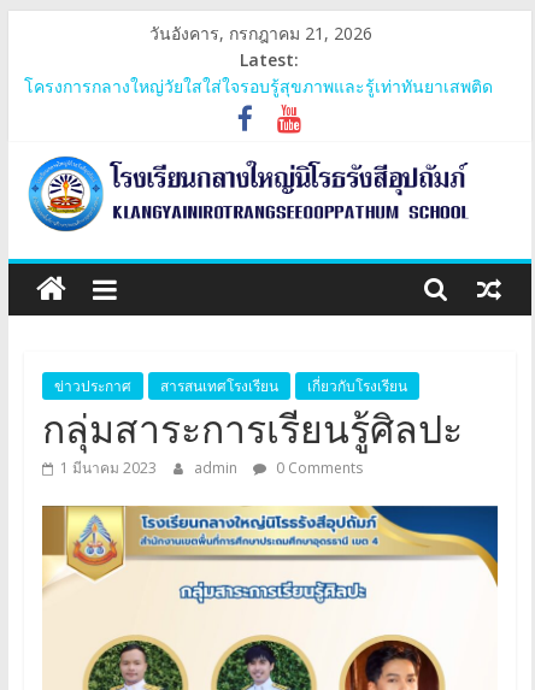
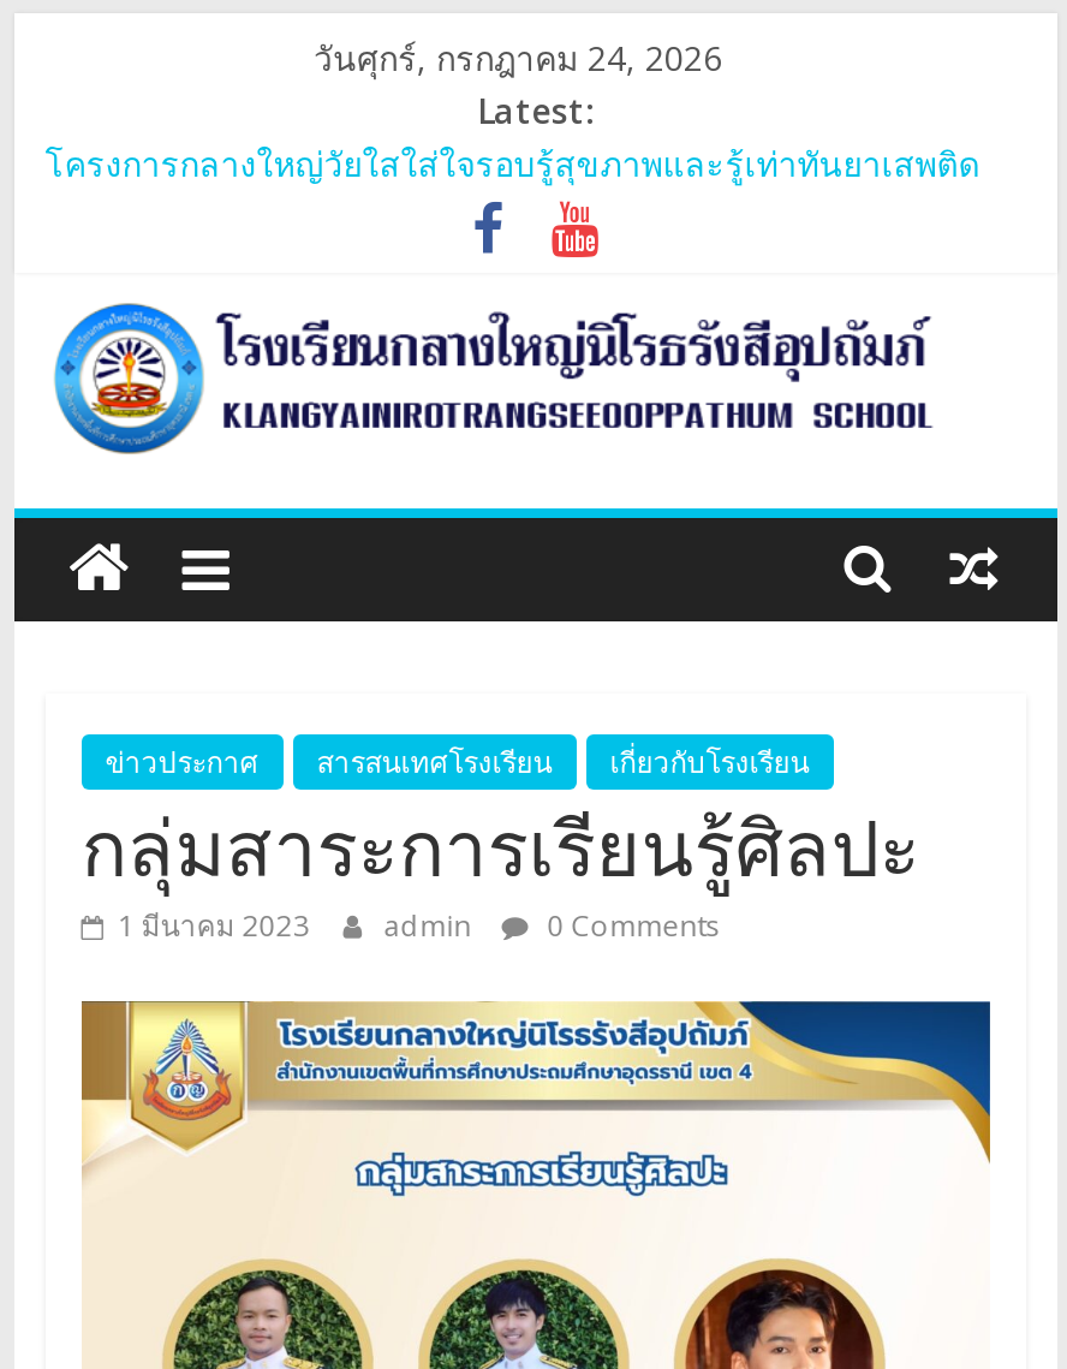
- วันอังคาร, กรกฎาคม 21, 2026
+ วันศุกร์, กรกฎาคม 24, 2026
